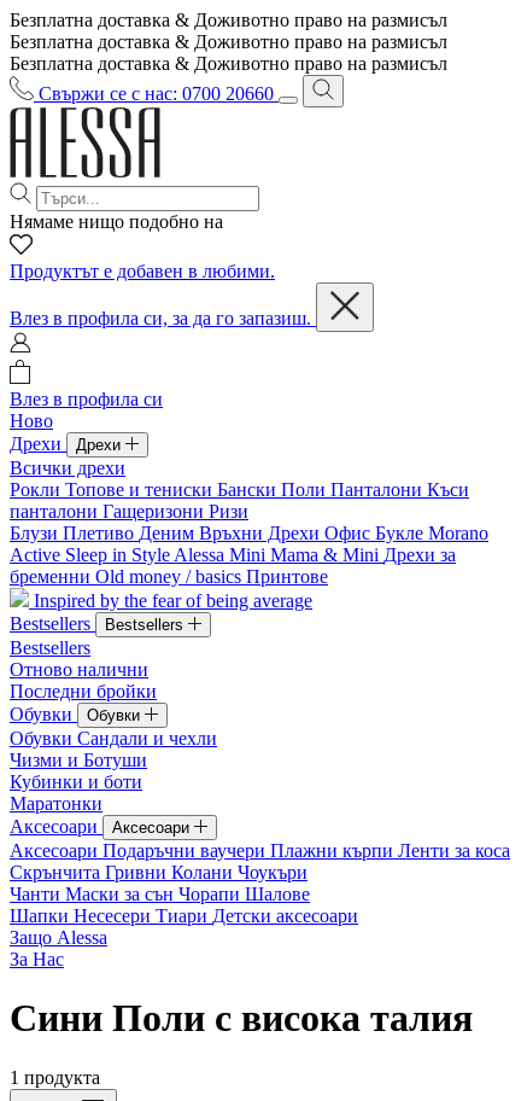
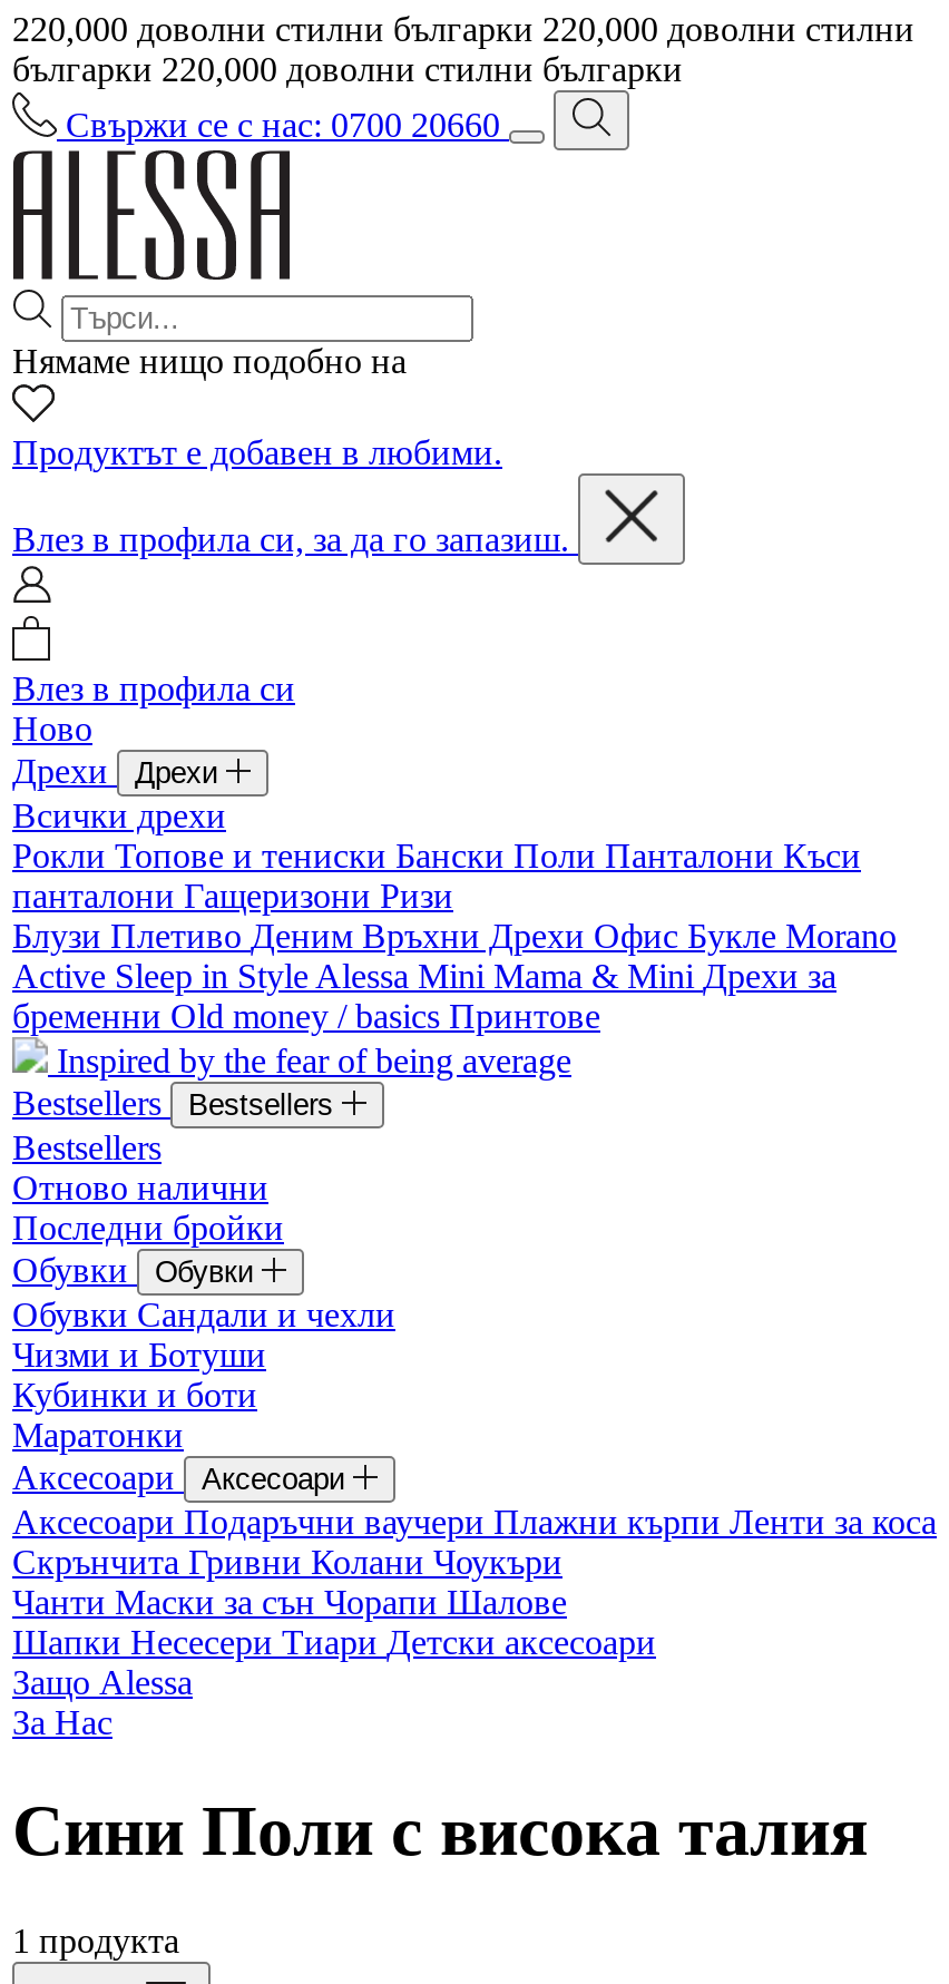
- Безплатна доставка & Доживотно право на размисъл
- Безплатна доставка & Доживотно право на размисъл
- Безплатна доставка & Доживотно право на размисъл
+ 220,000 доволни стилни българки 220,000 доволни стилни
+ българки 220,000 доволни стилни българки
